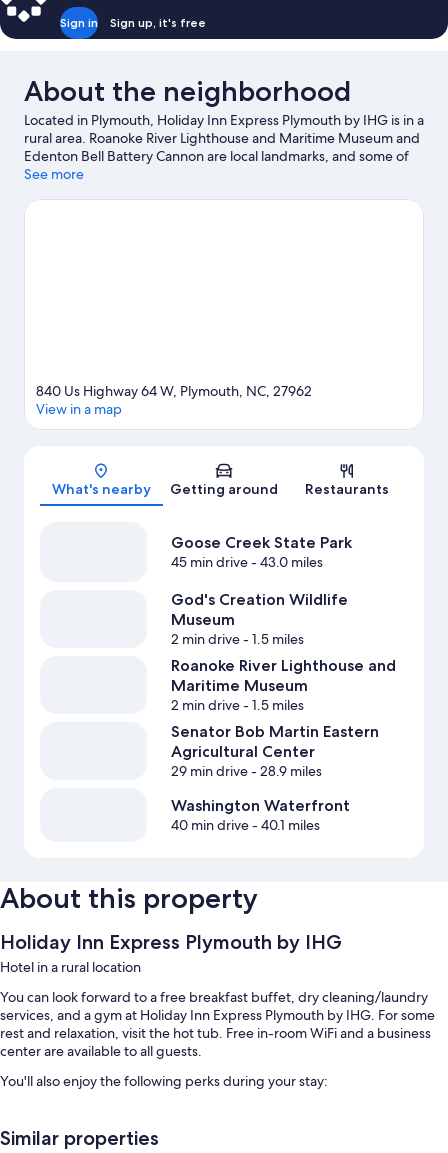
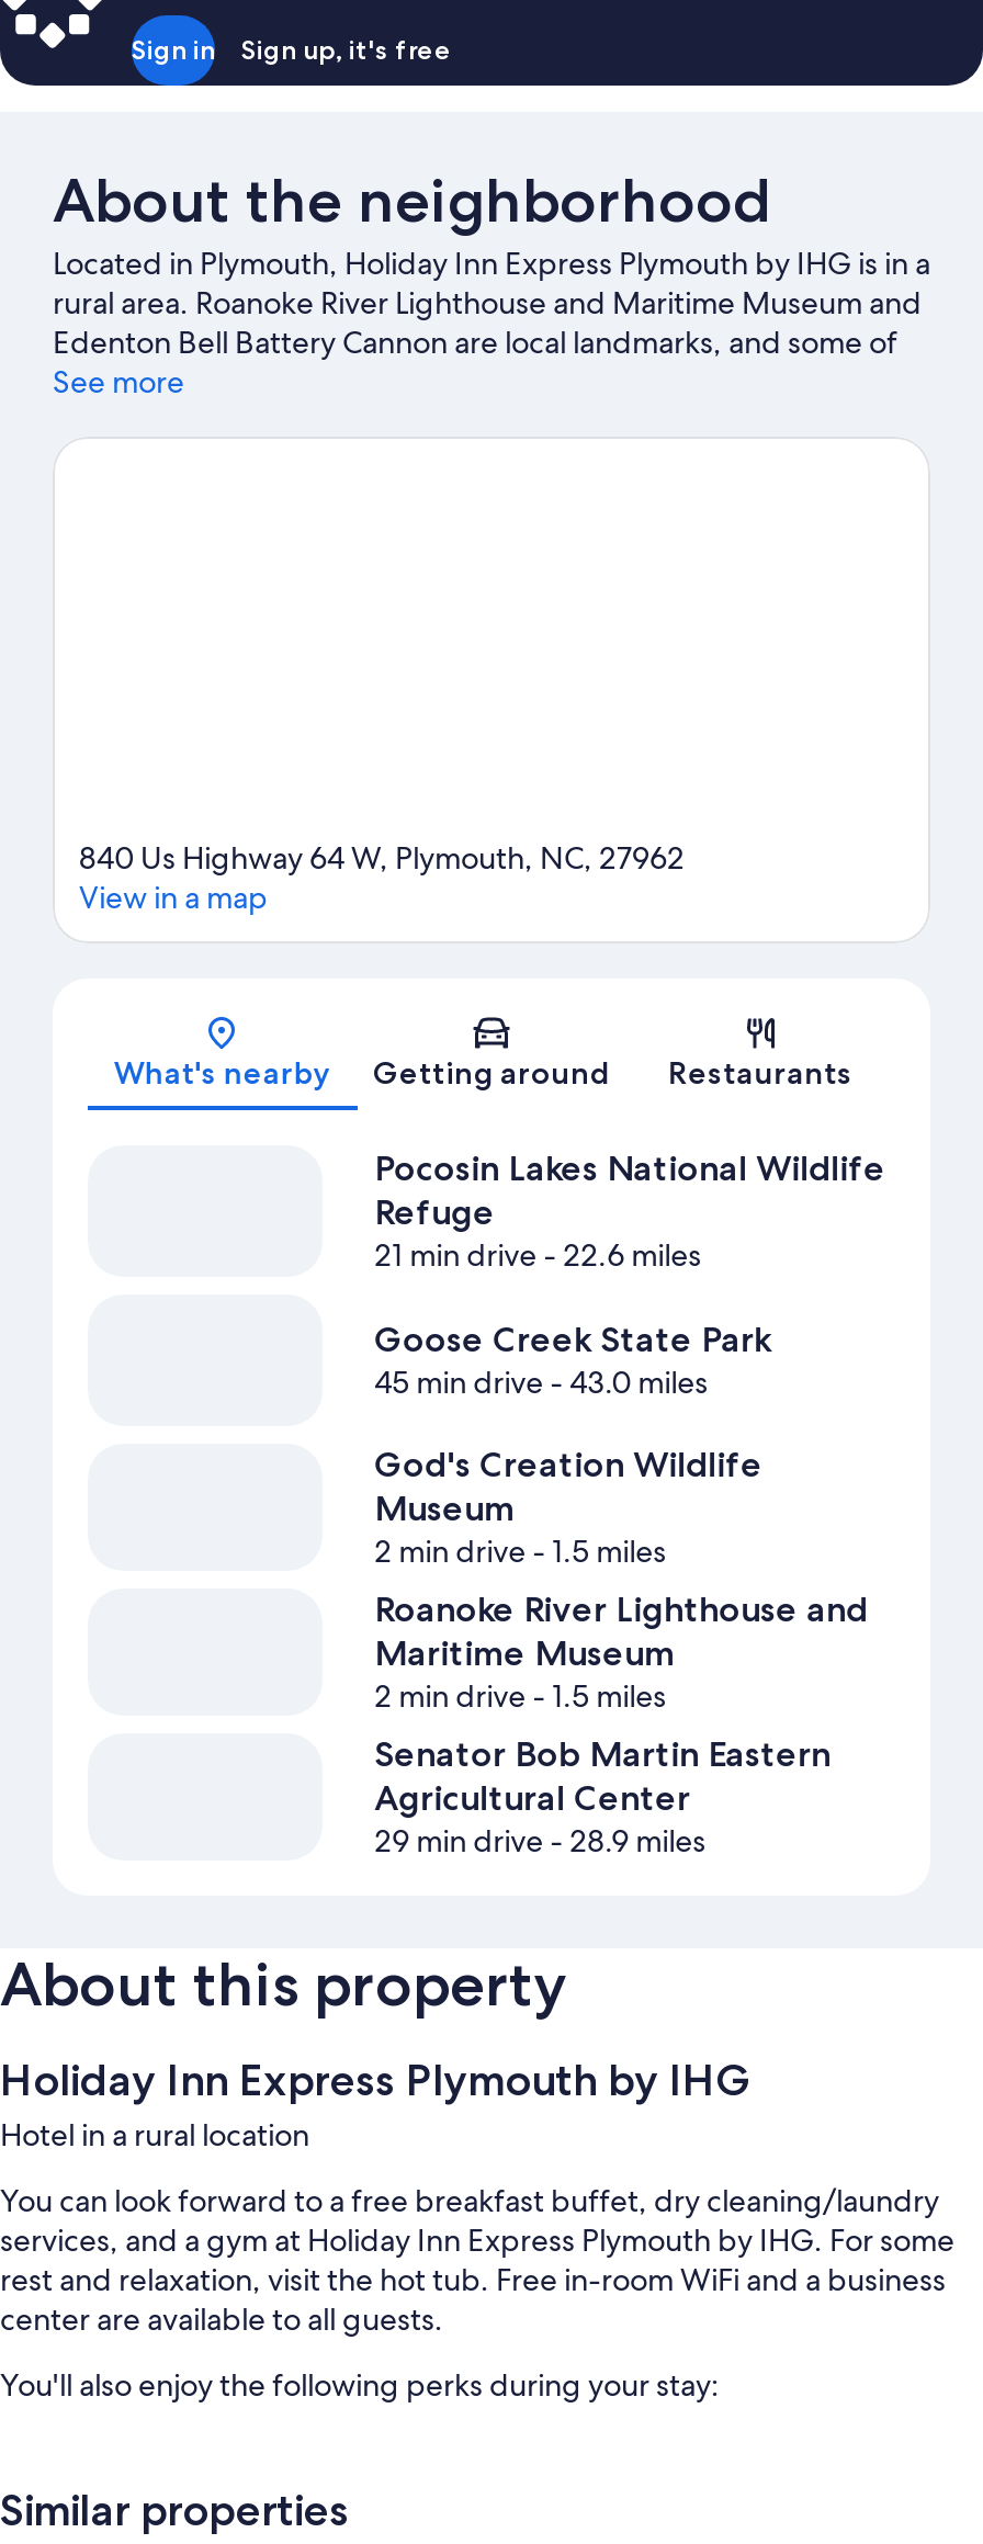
+ Pocosin Lakes National Wildlife
+ Refuge
+ 21 min drive - 22.6 miles

moved down: Goose Creek State Park | 45 min drive - 43.0 miles | God's Creation Wildlife | ... | Agricultural Center | 29 min drive - 28.9 miles

- Washington Waterfront
- 40 min drive - 40.1 miles
